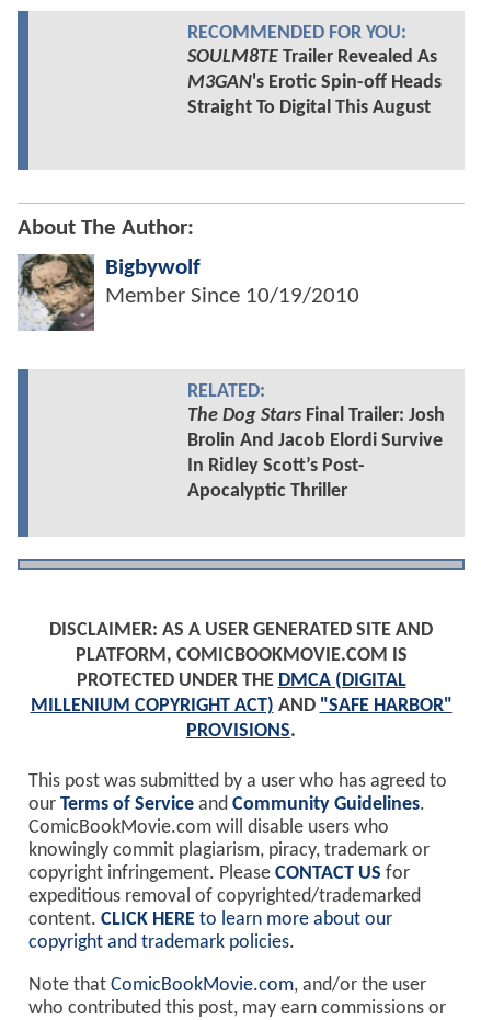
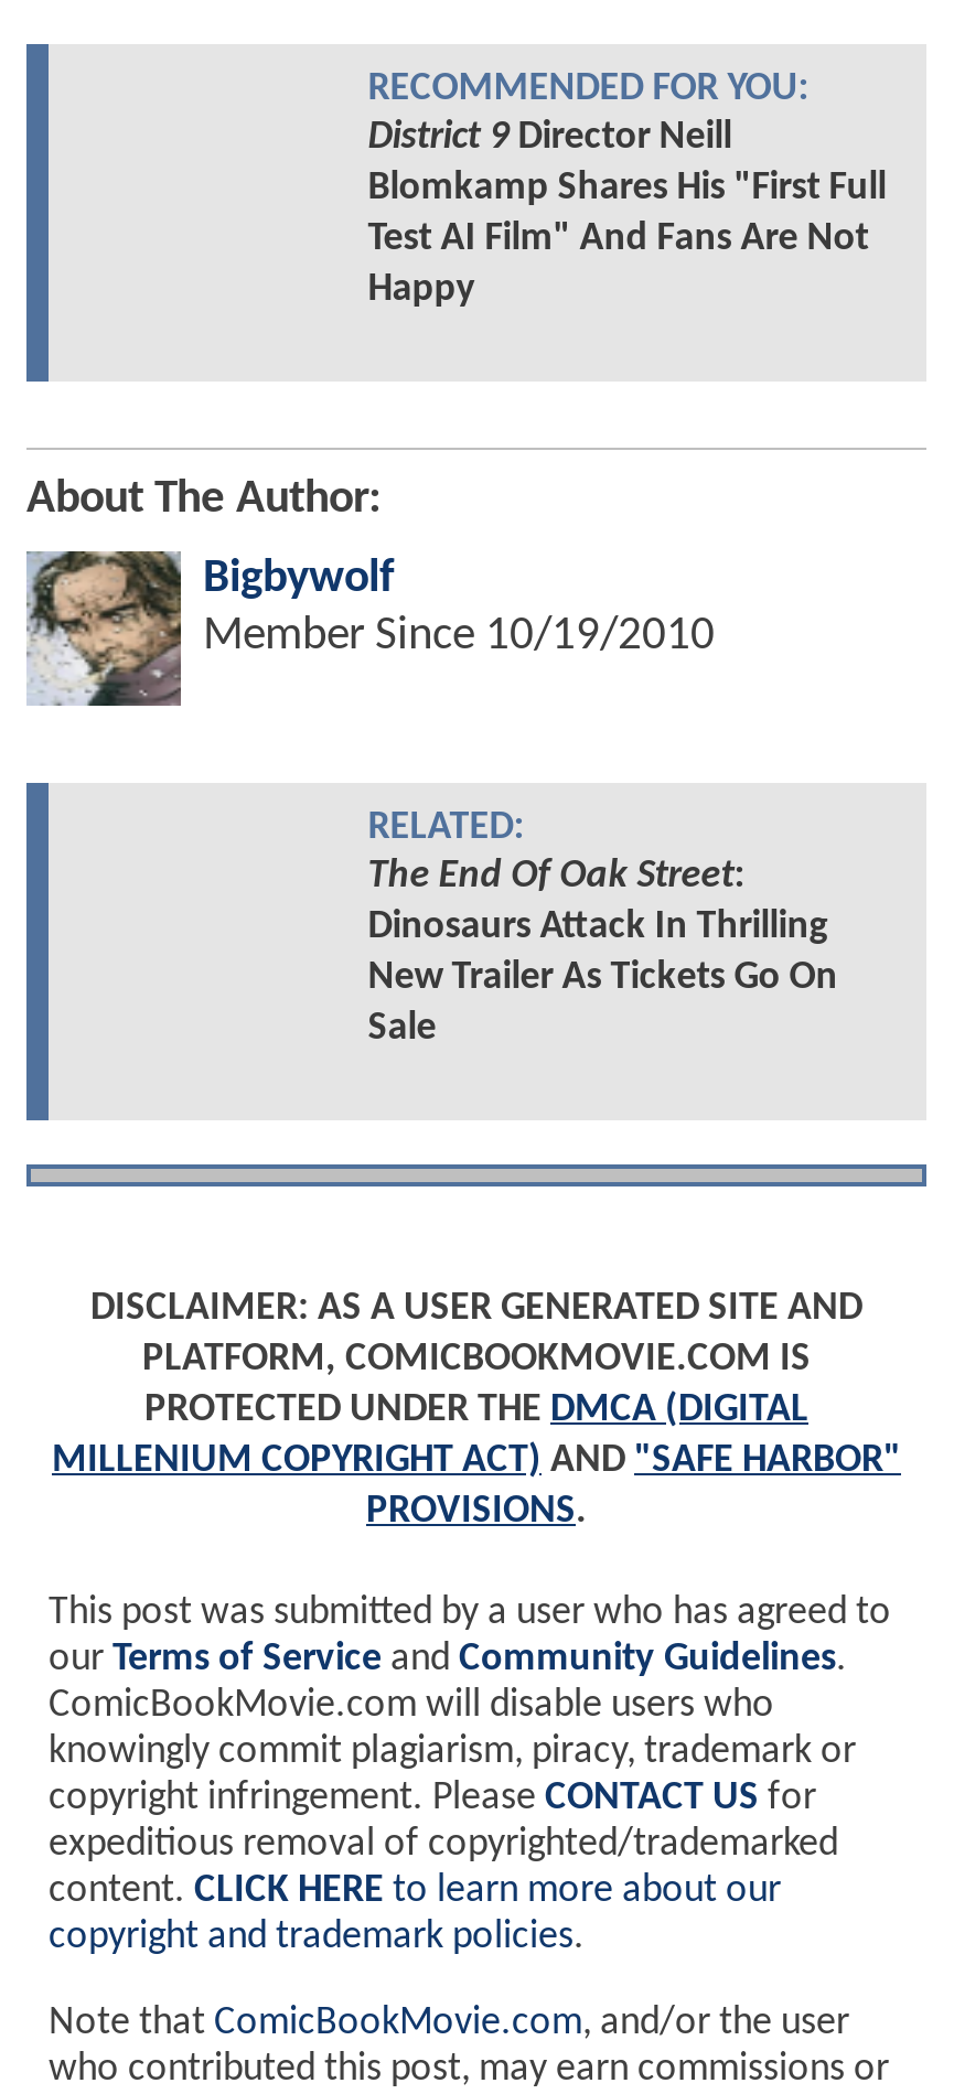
- SOULM8TE Trailer Revealed As
- M3GAN's Erotic Spin-off Heads
- Straight To Digital This August
+ District 9 Director Neill
+ Blomkamp Shares His "First Full
+ Test AI Film" And Fans Are Not
+ Happy

- The Dog Stars Final Trailer: Josh
- Brolin And Jacob Elordi Survive
- In Ridley Scott’s Post-
- Apocalyptic Thriller
+ The End Of Oak Street:
+ Dinosaurs Attack In Thrilling
+ New Trailer As Tickets Go On
+ Sale
